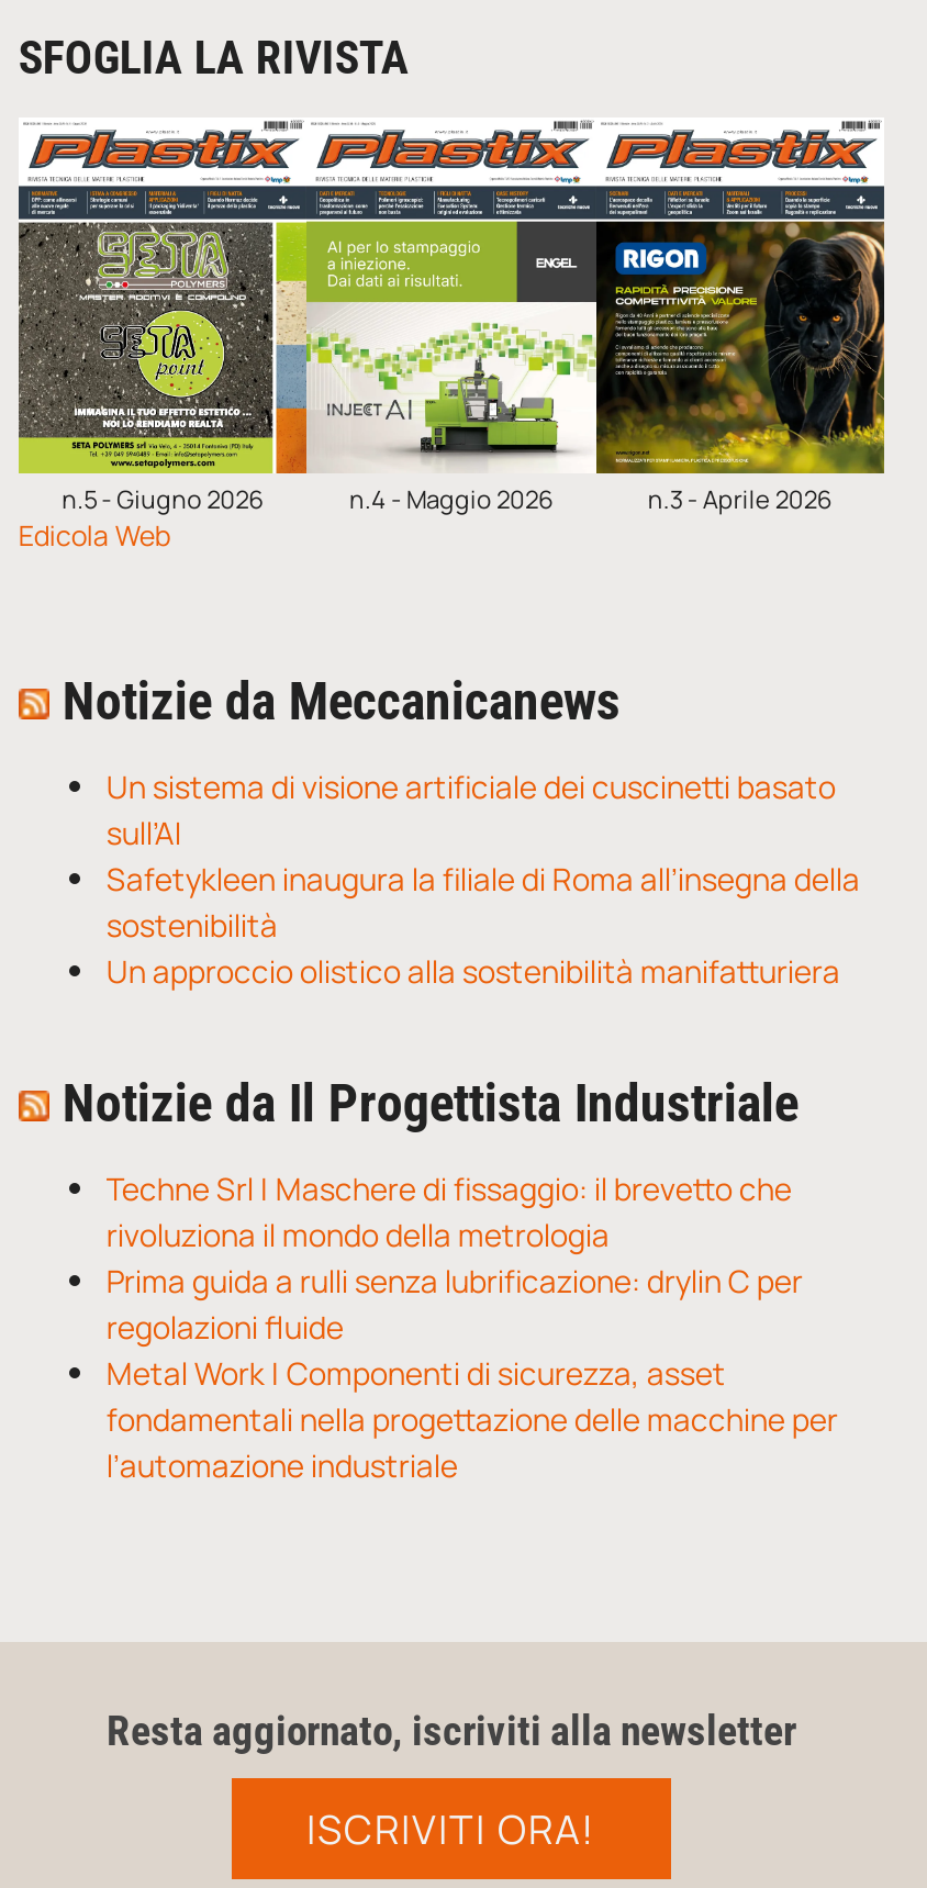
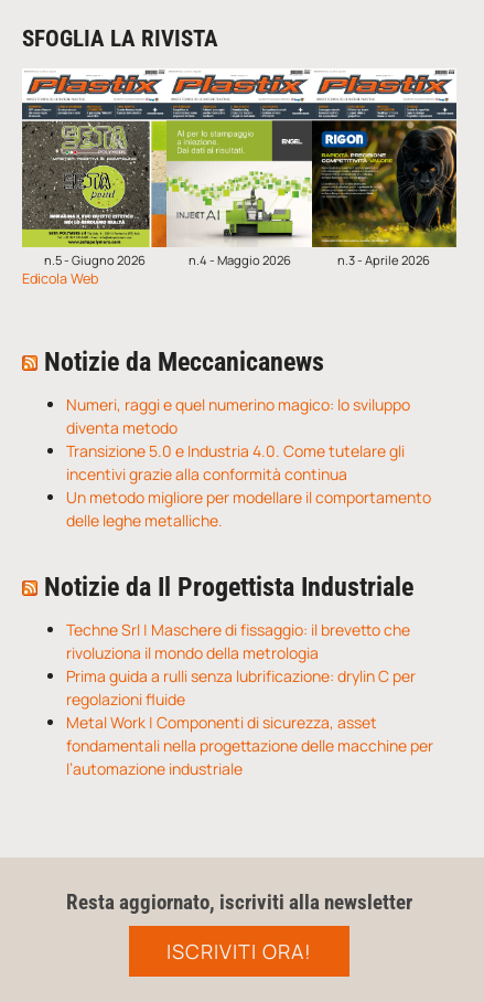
- Un sistema di visione artificiale dei cuscinetti basato
- sull’AI
- Safetykleen inaugura la filiale di Roma all’insegna della
- sostenibilità
- Un approccio olistico alla sostenibilità manifatturiera
+ Numeri, raggi e quel numerino magico: lo sviluppo
+ diventa metodo
+ Transizione 5.0 e Industria 4.0. Come tutelare gli
+ incentivi grazie alla conformità continua
+ Un metodo migliore per modellare il comportamento
+ delle leghe metalliche.
